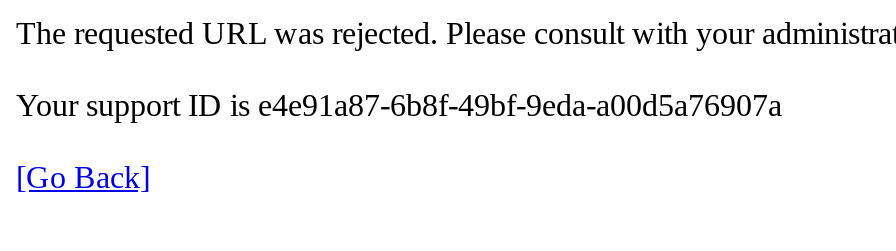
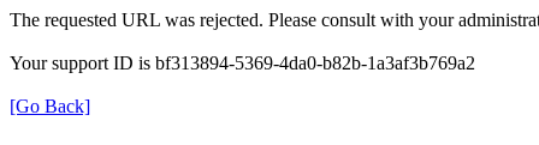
- Your support ID is e4e91a87-6b8f-49bf-9eda-a00d5a76907a
+ Your support ID is bf313894-5369-4da0-b82b-1a3af3b769a2
